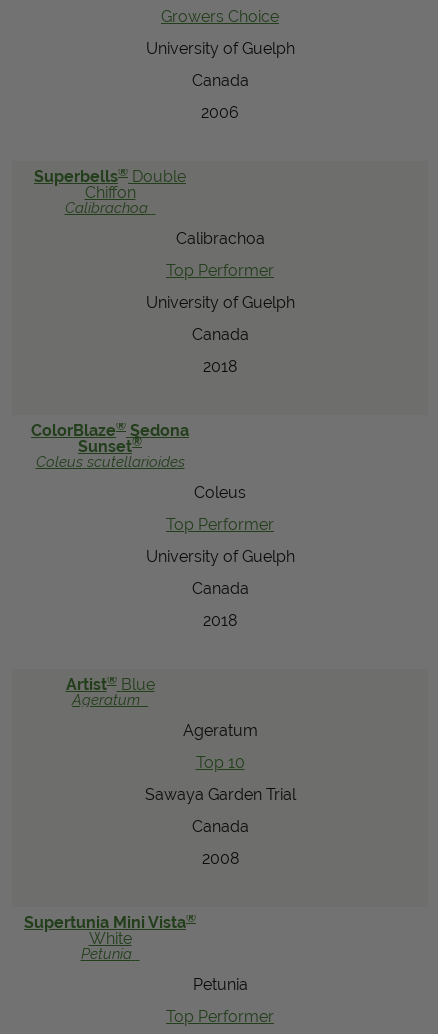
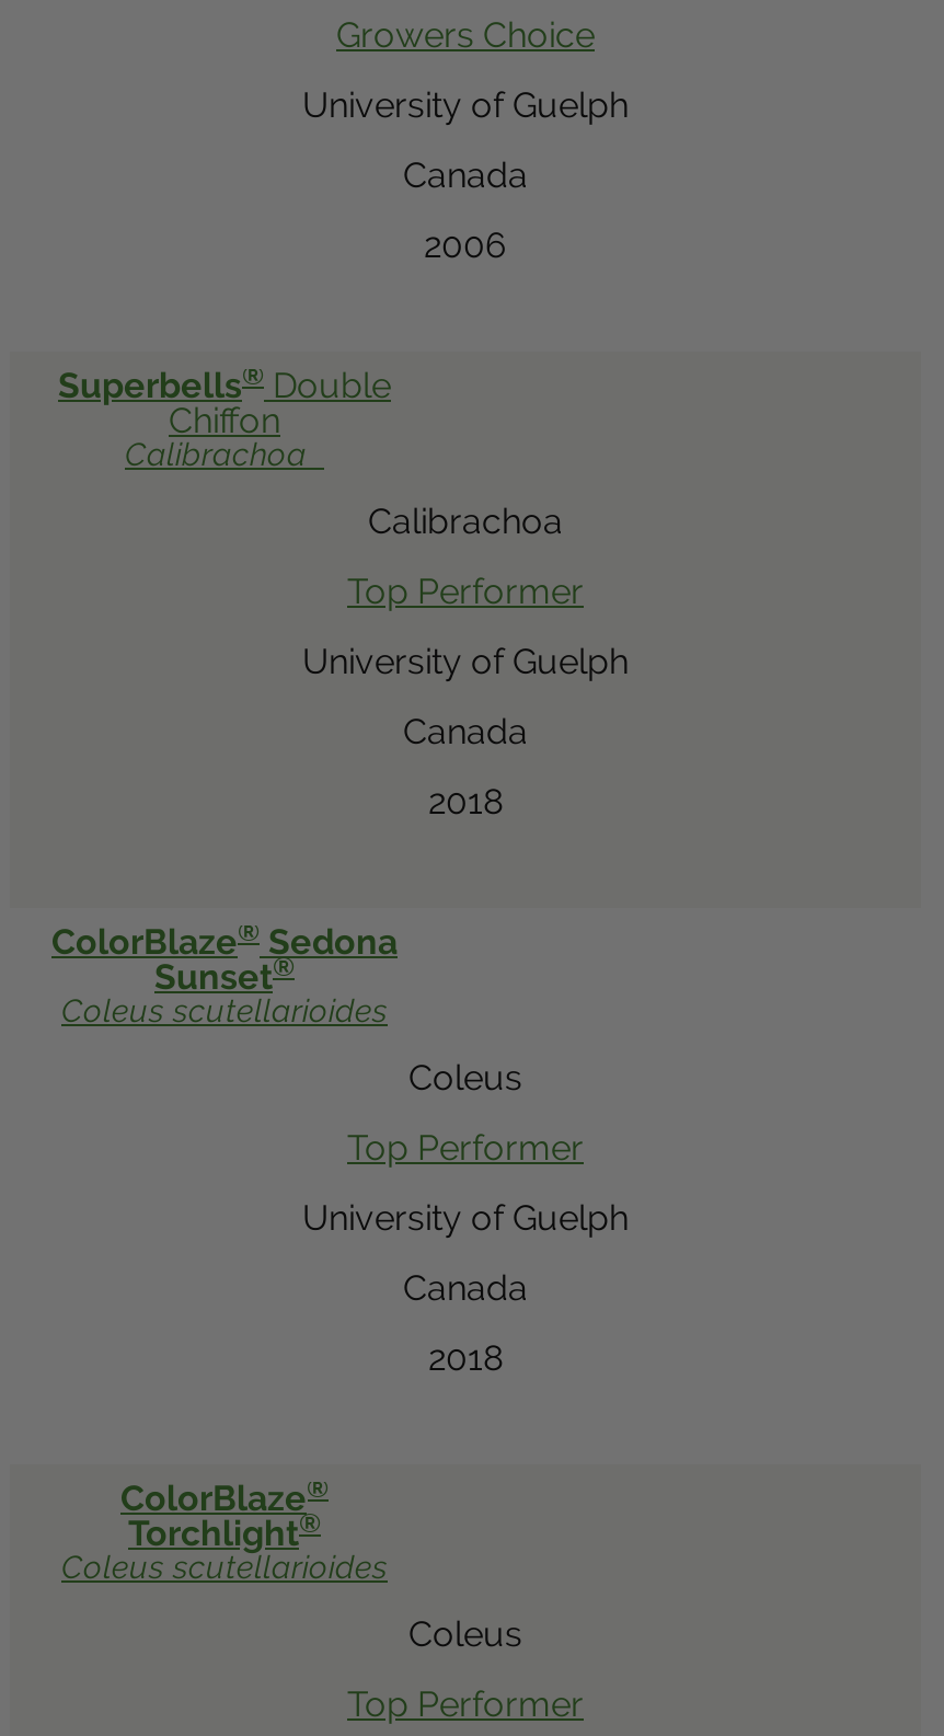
- Artist® Blue
- Ageratum
- Ageratum
- Top 10
- Sawaya Garden Trial
- Canada
- 2008
- Supertunia Mini Vista®
- White
- Petunia
- Petunia
+ ColorBlaze®
+ Torchlight®
+ Coleus scutellarioides
+ Coleus
